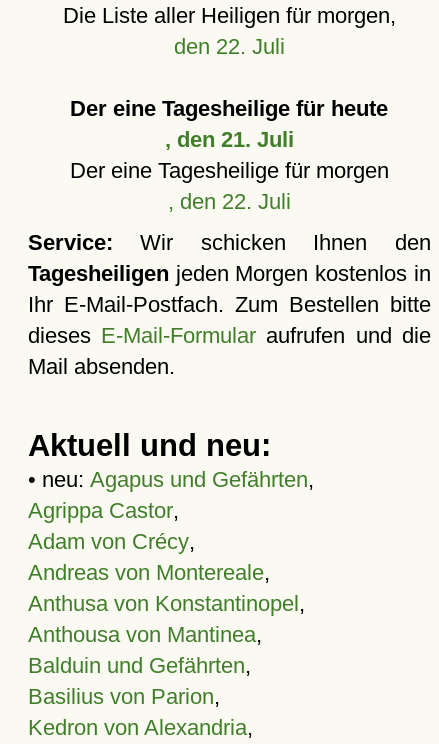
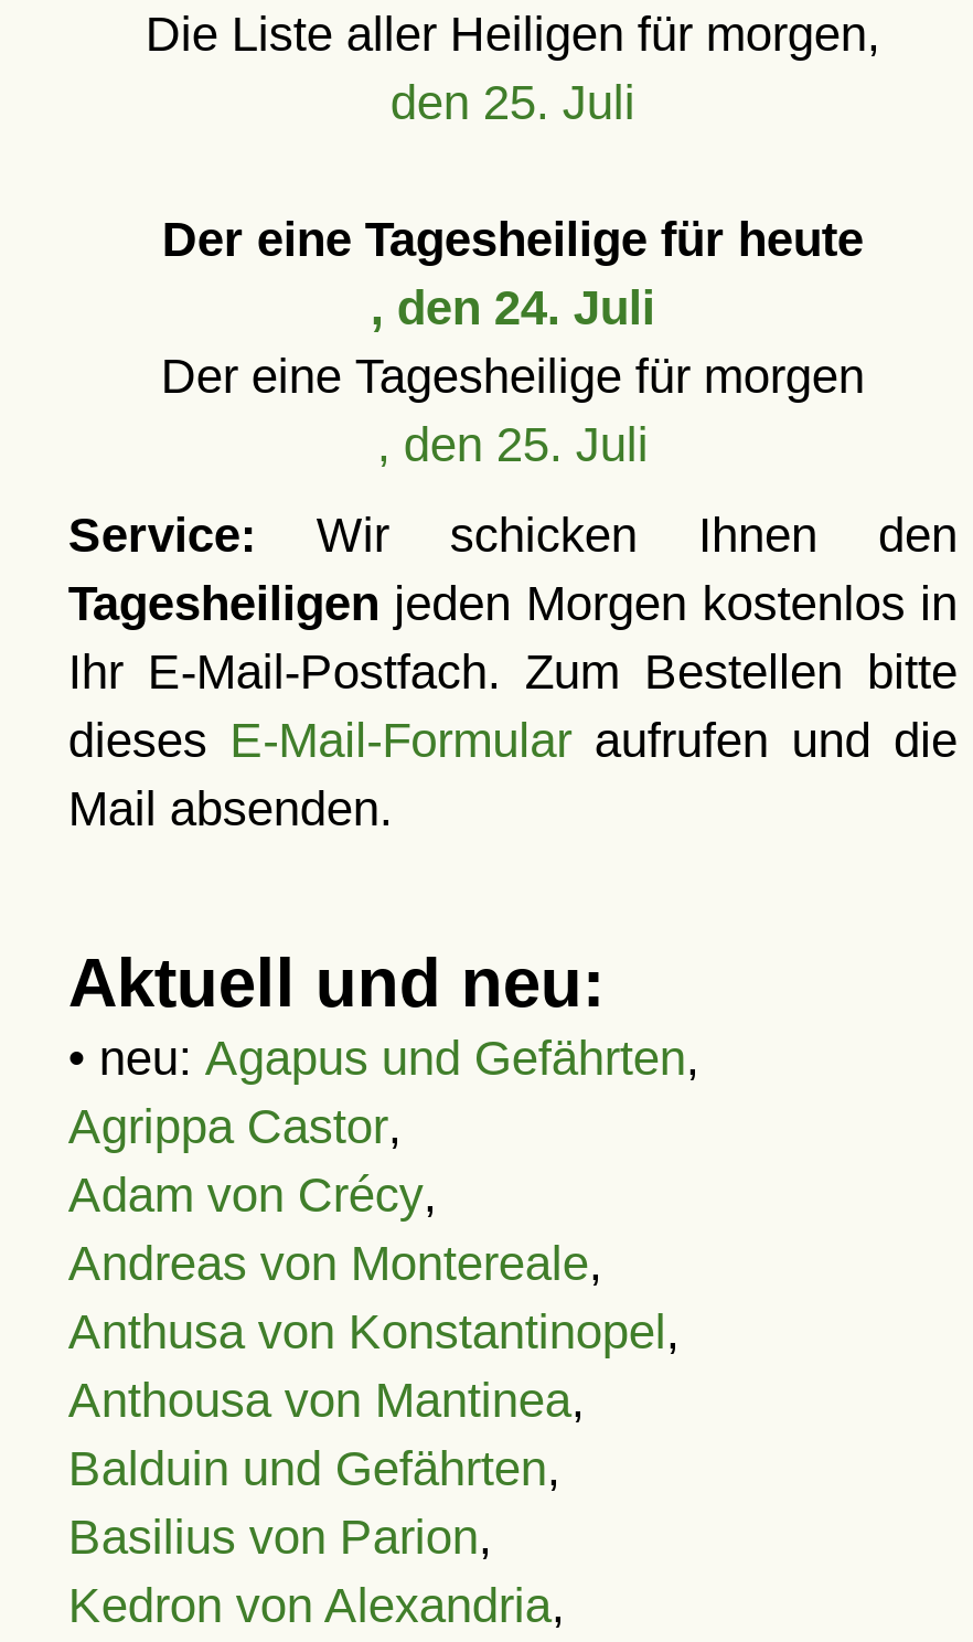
- den 22. Juli
+ den 25. Juli

- , den 21. Juli
+ , den 24. Juli

- , den 22. Juli
+ , den 25. Juli
